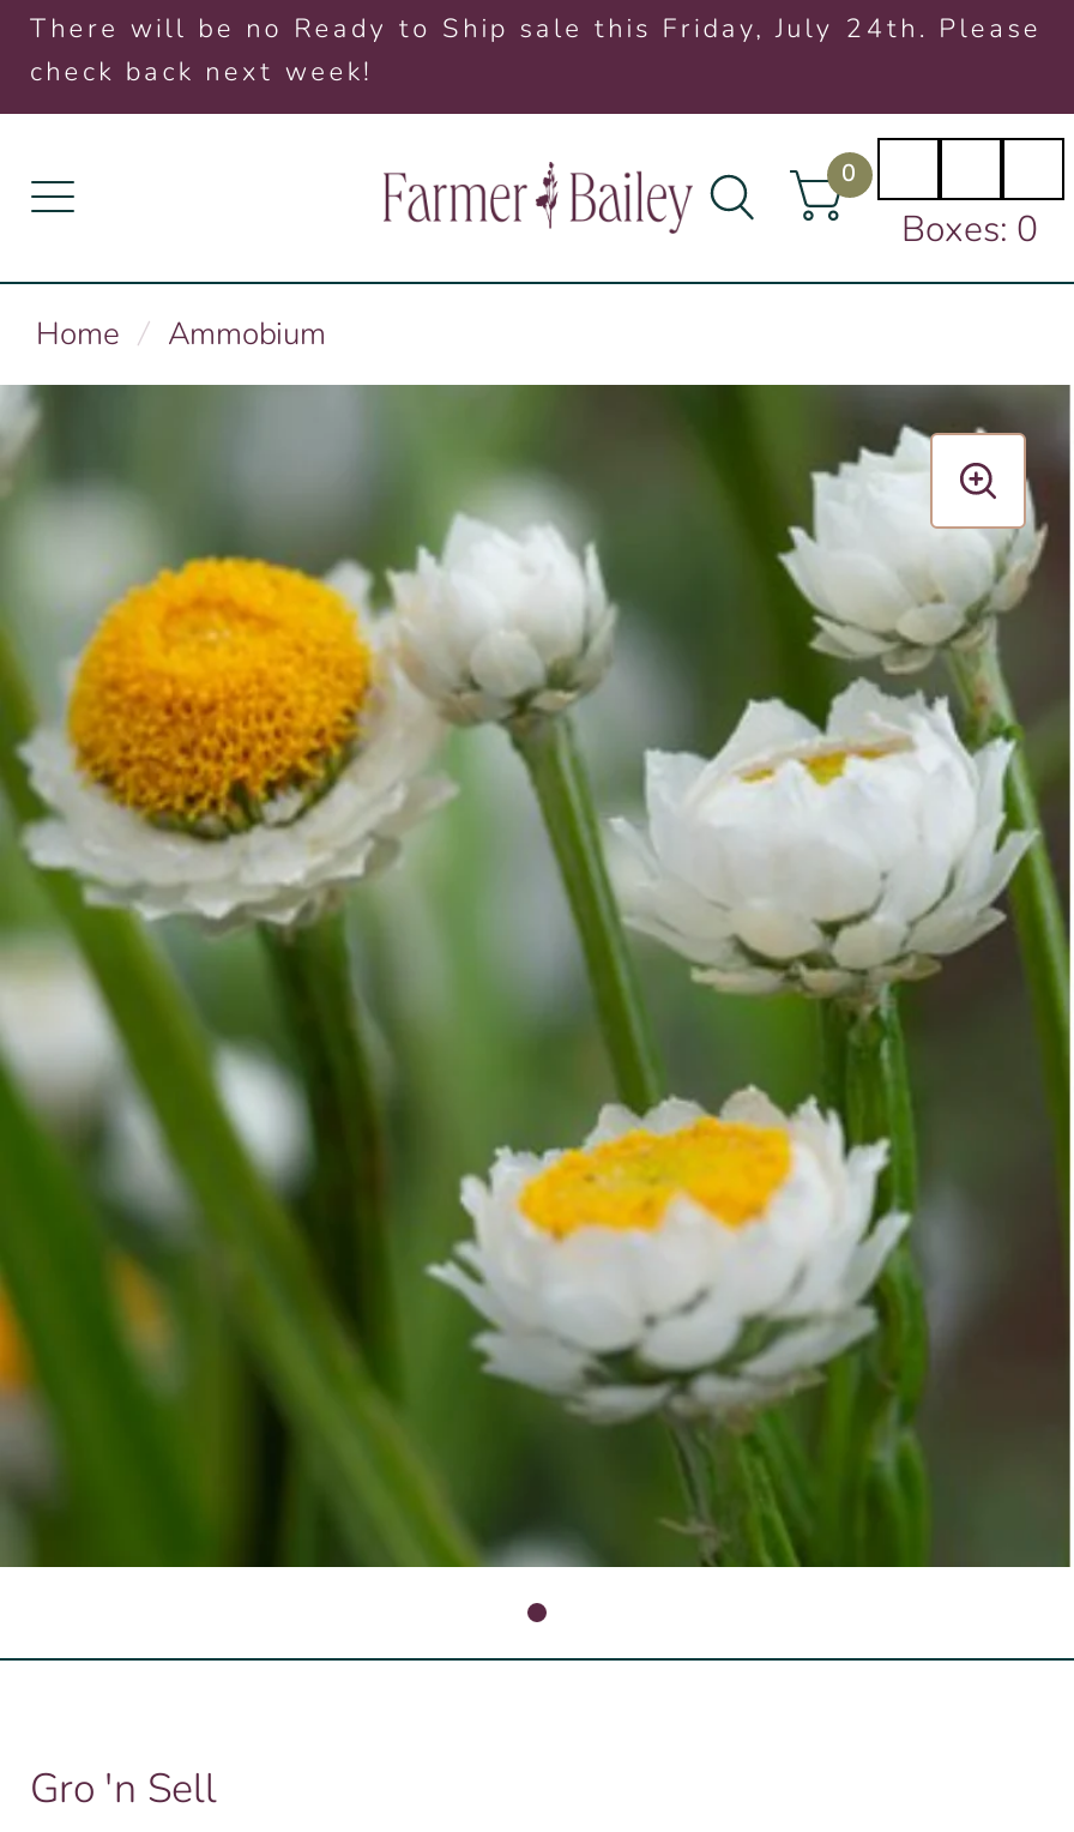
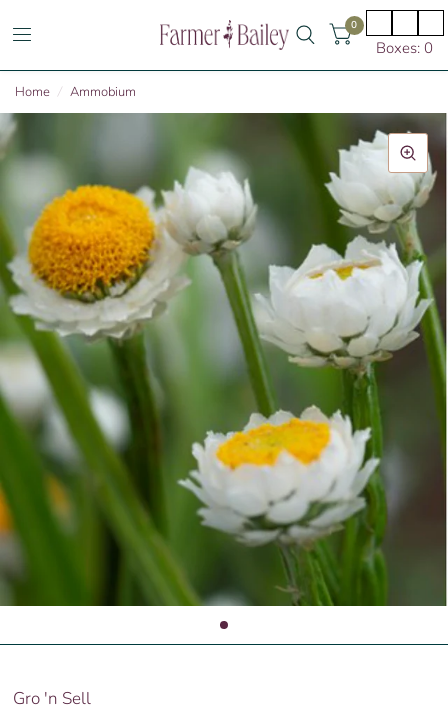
- There will be no Ready to Ship sale this Friday, July 24th. Please
- check back next week!
